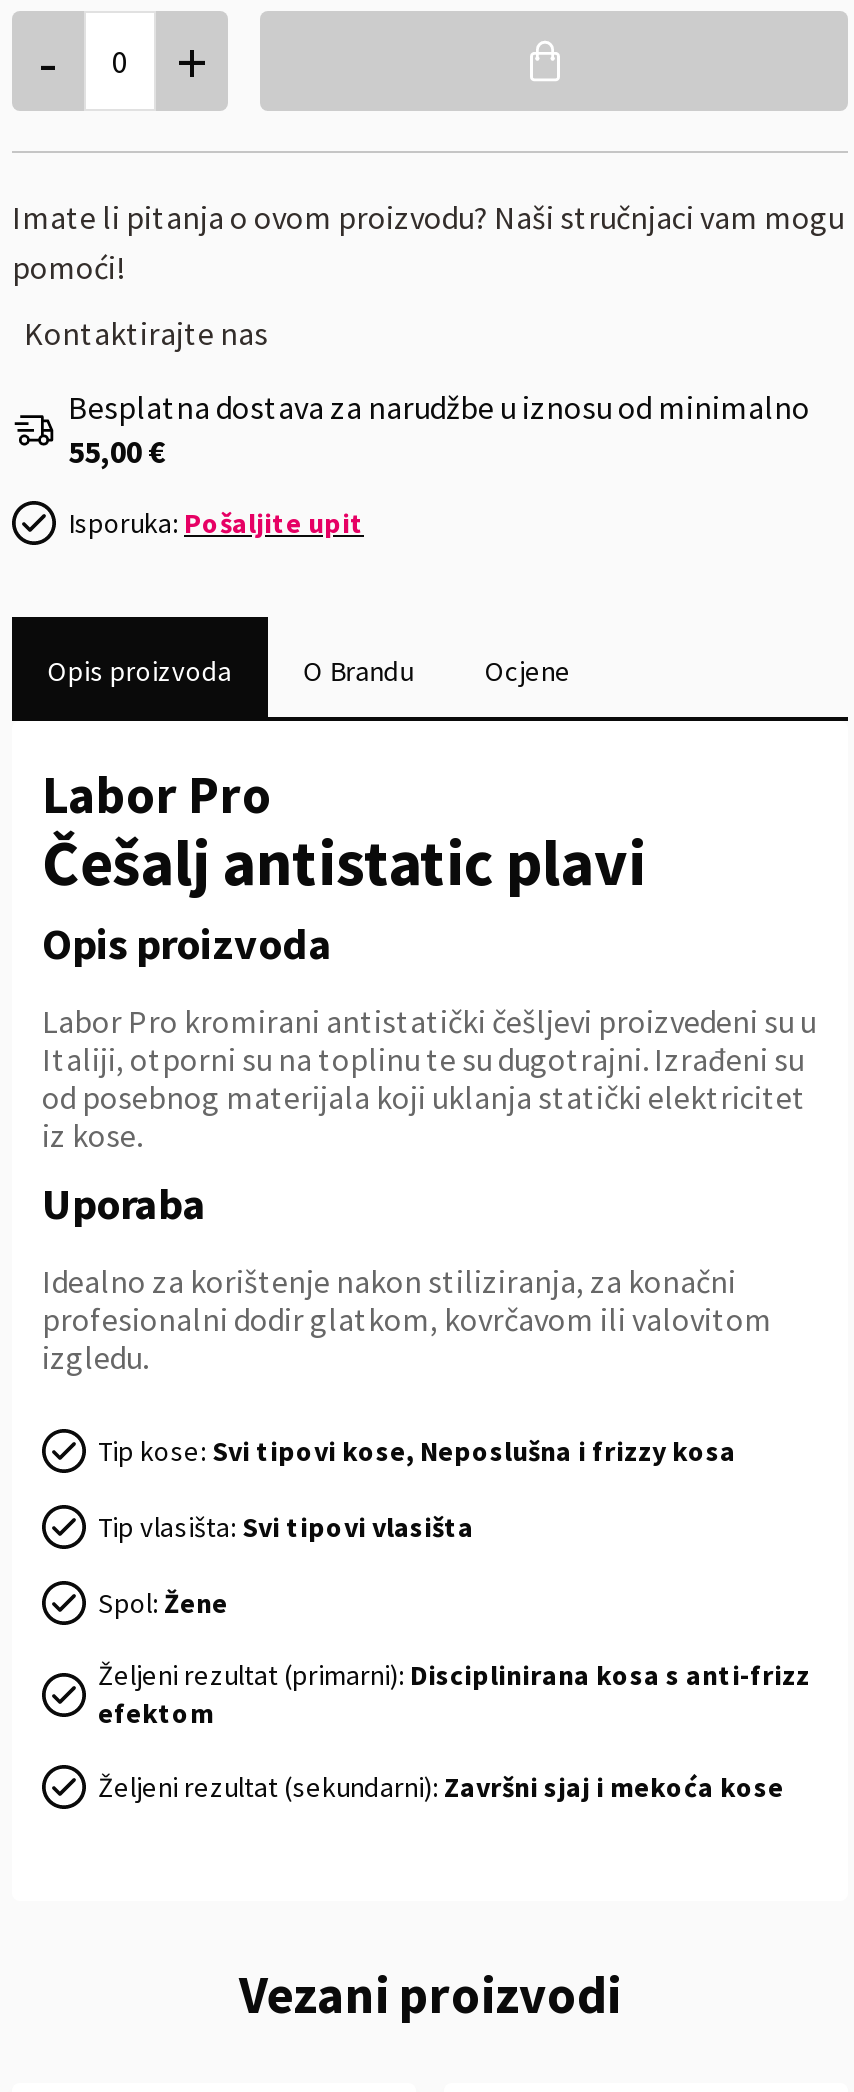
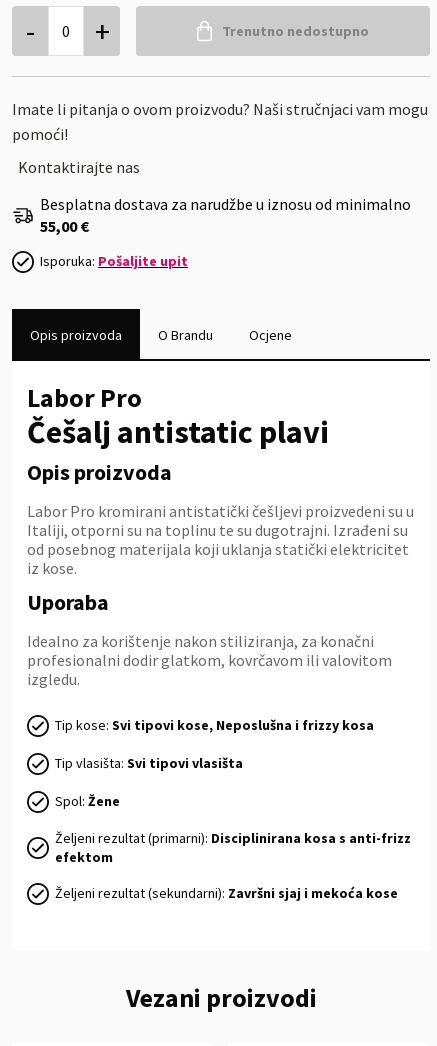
+ Trenutno nedostupno
